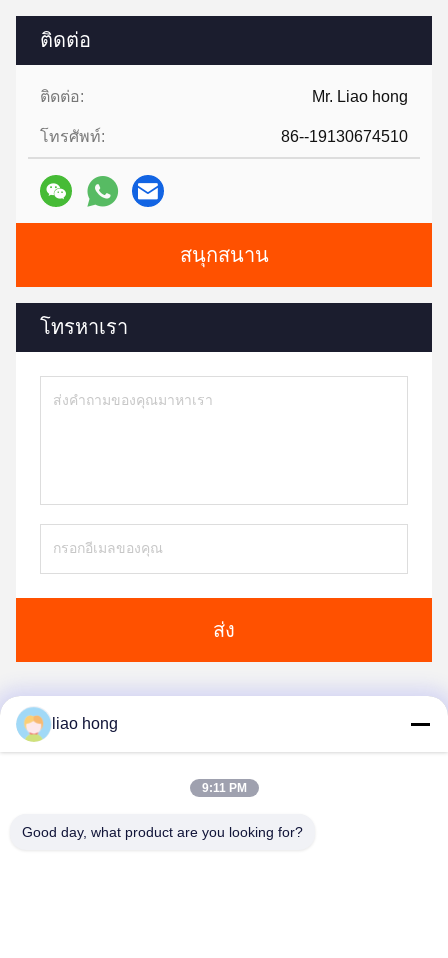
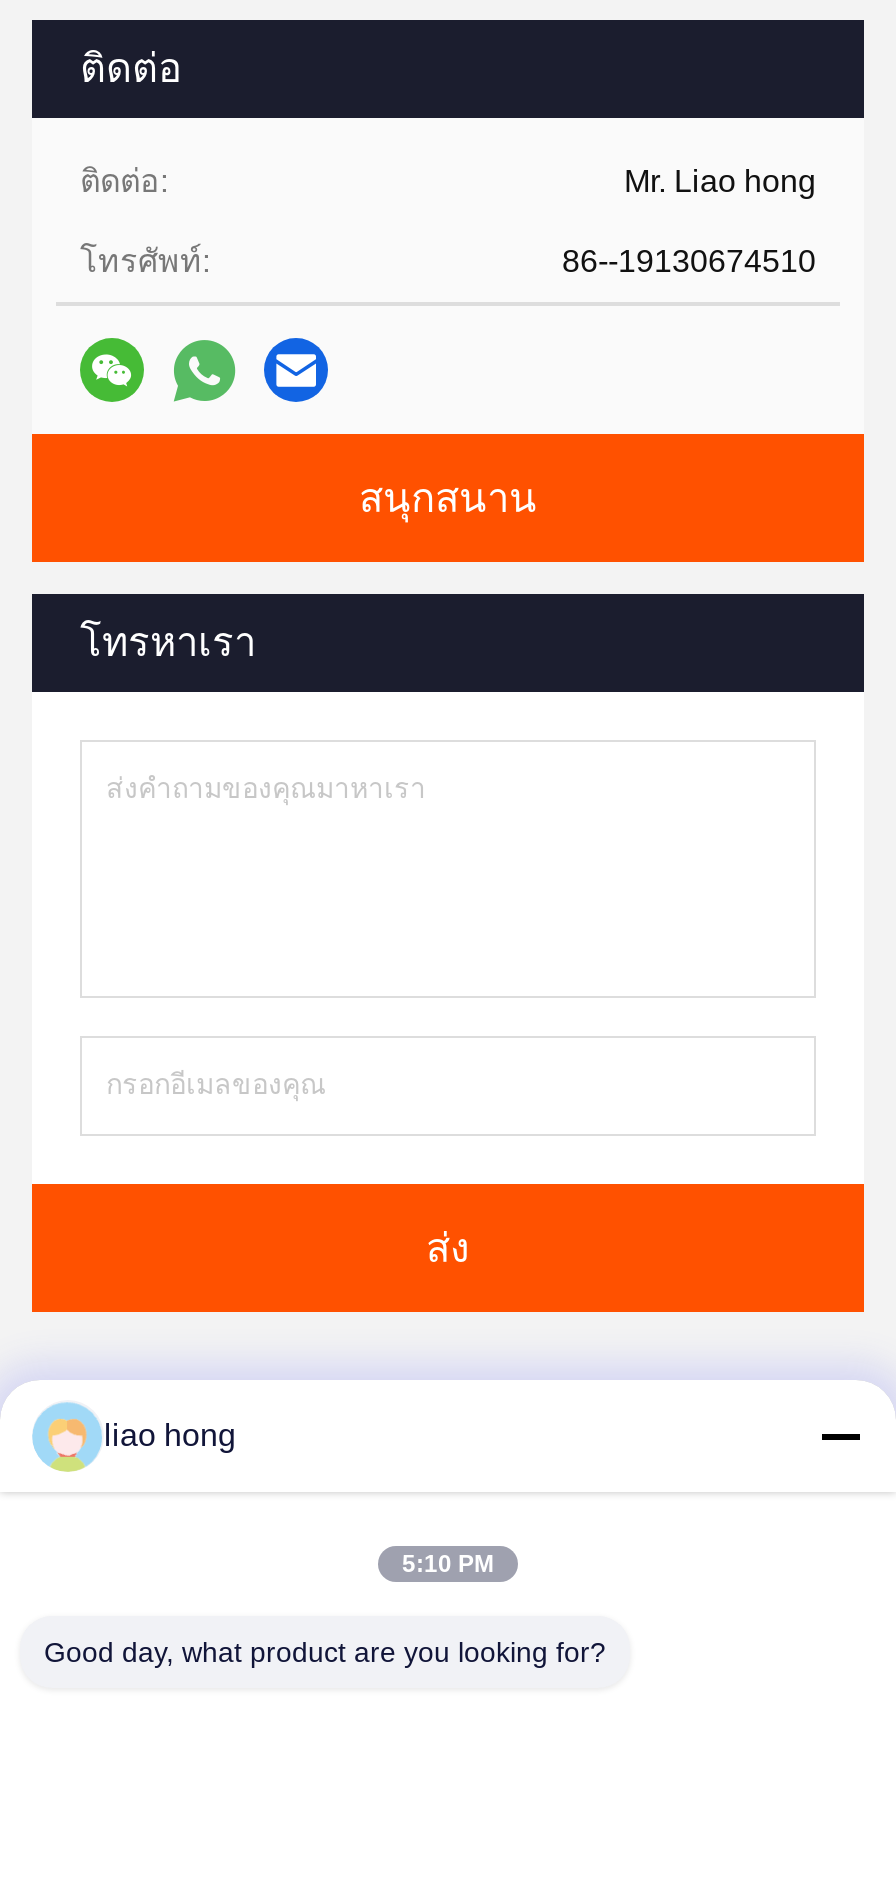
- 9:11 PM
+ 5:10 PM
